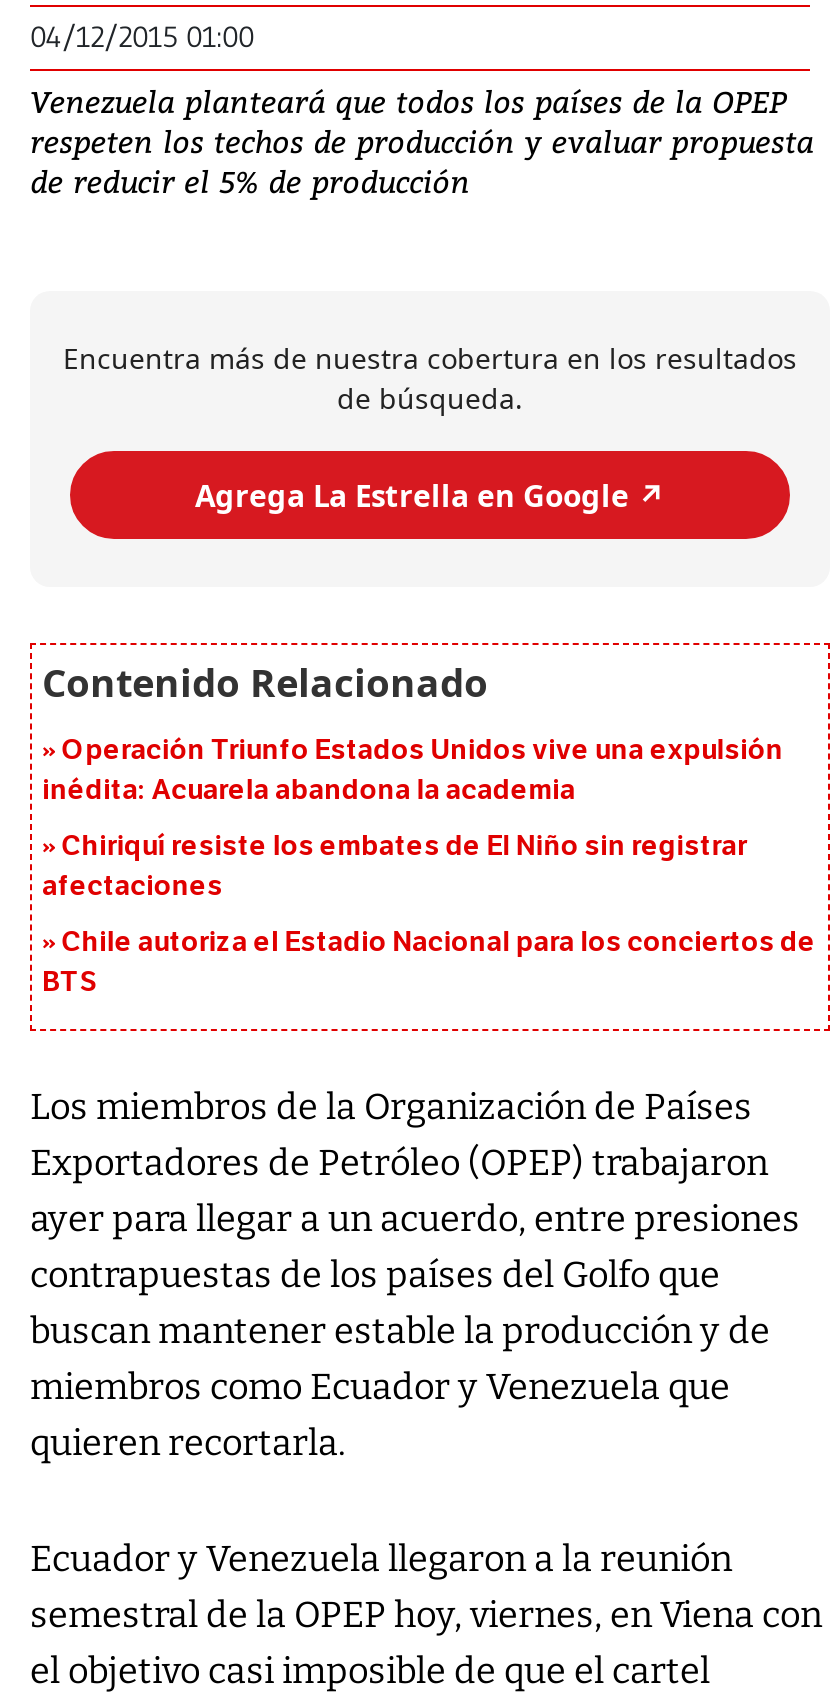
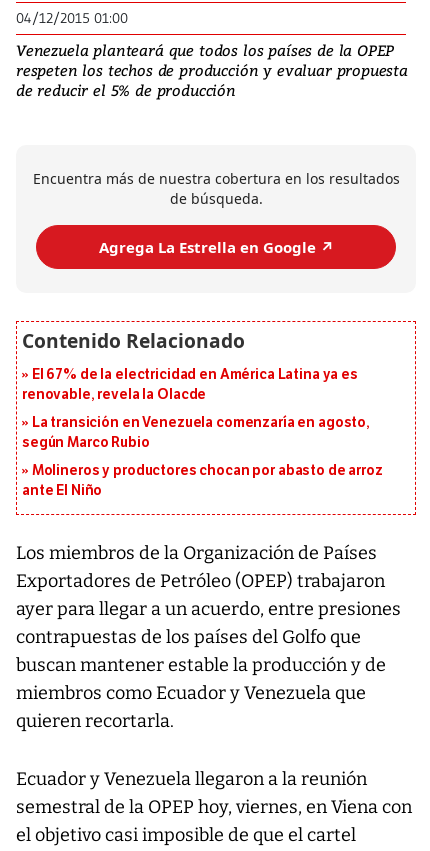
- Operación Triunfo Estados Unidos vive una expulsión
- inédita: Acuarela abandona la academia
+ El 67% de la electricidad en América Latina ya es
+ renovable, revela la Olacde

- Chiriquí resiste los embates de El Niño sin registrar
- afectaciones
+ La transición en Venezuela comenzaría en agosto,
+ según Marco Rubio

- Chile autoriza el Estadio Nacional para los conciertos de
- BTS
+ Molineros y productores chocan por abasto de arroz
+ ante El Niño
